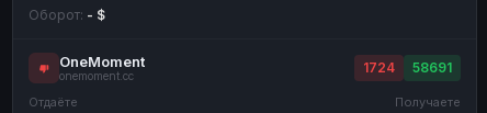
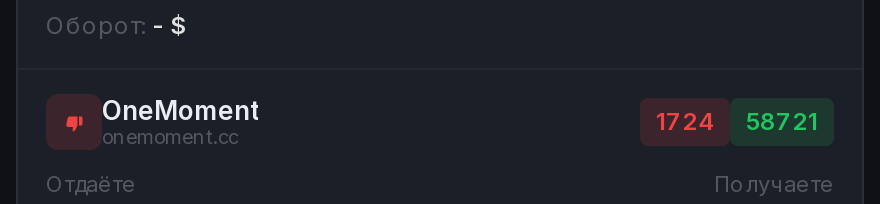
- 1724 58691
+ 1724 58721
